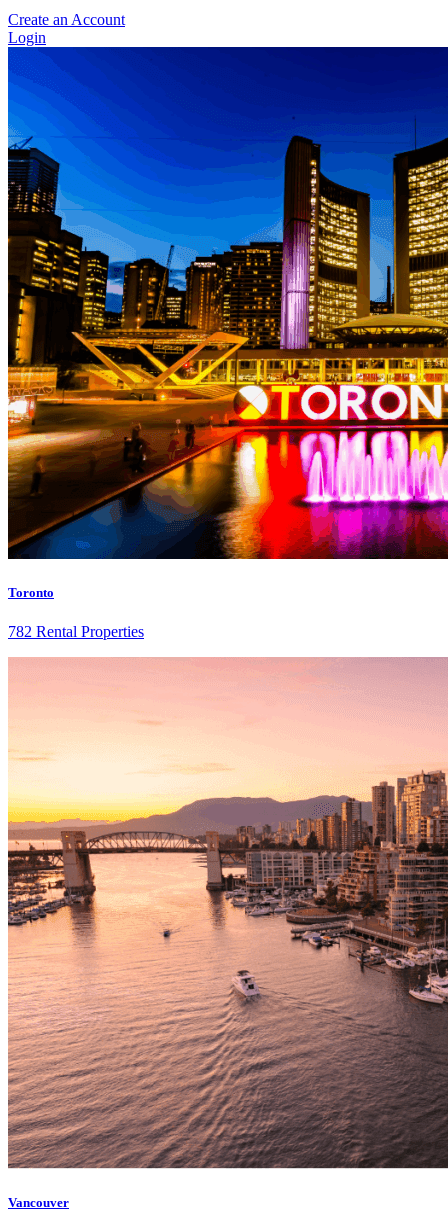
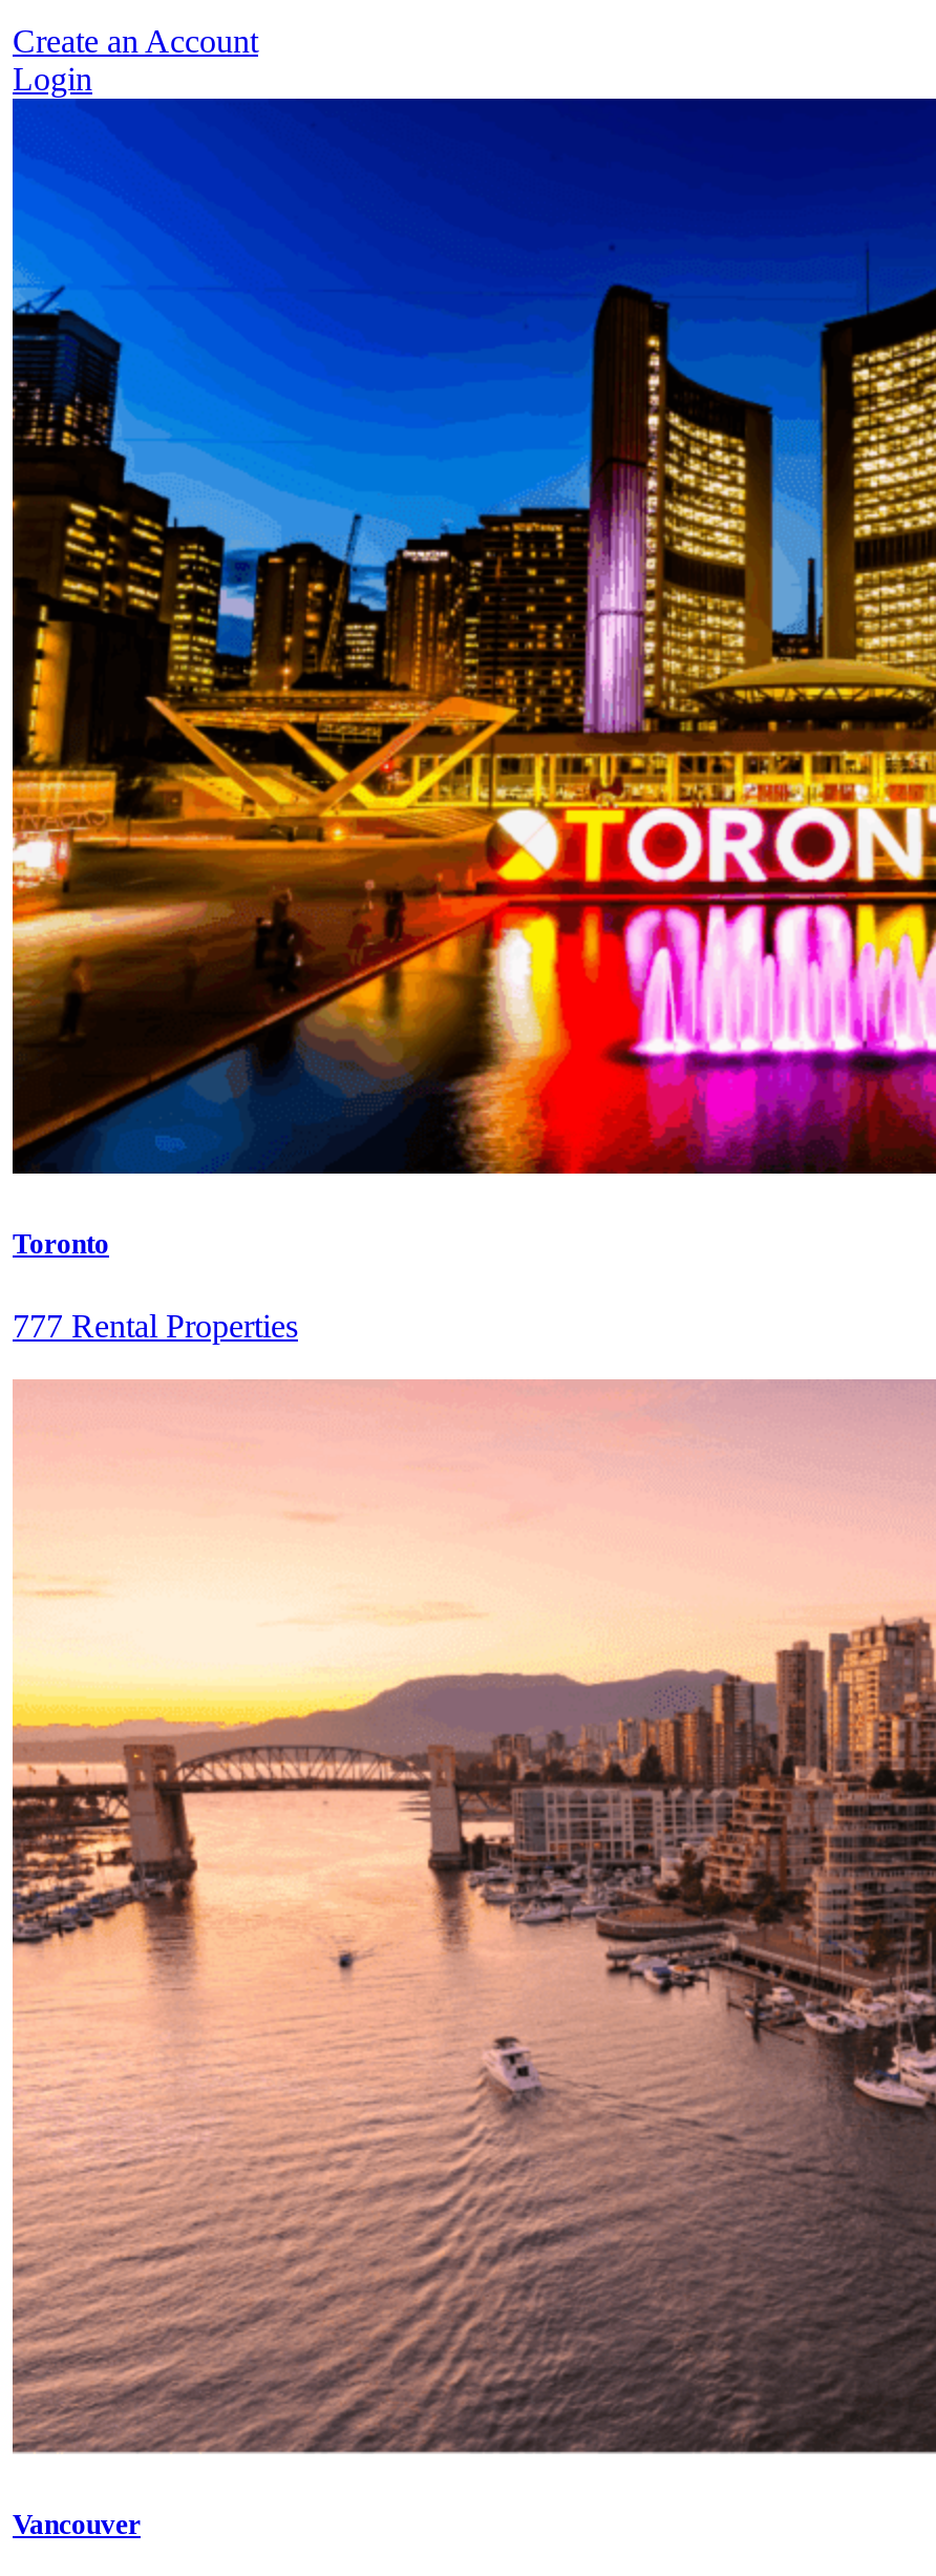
- 782 Rental Properties
+ 777 Rental Properties
